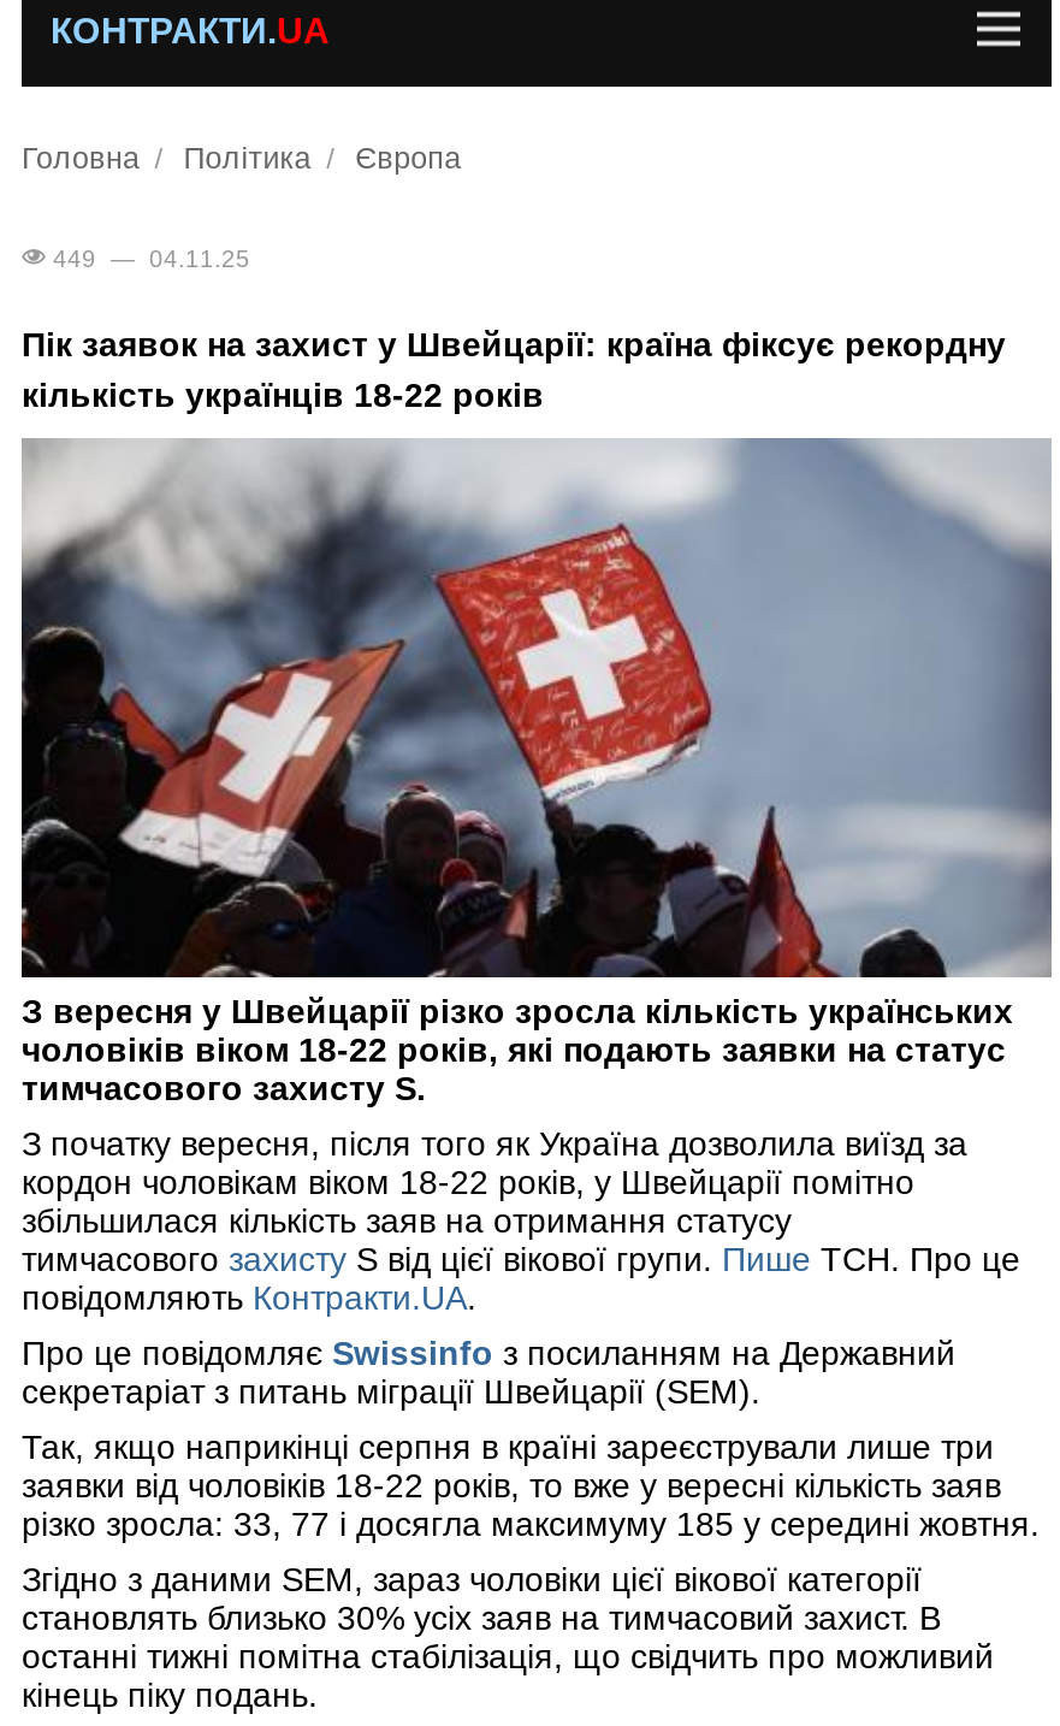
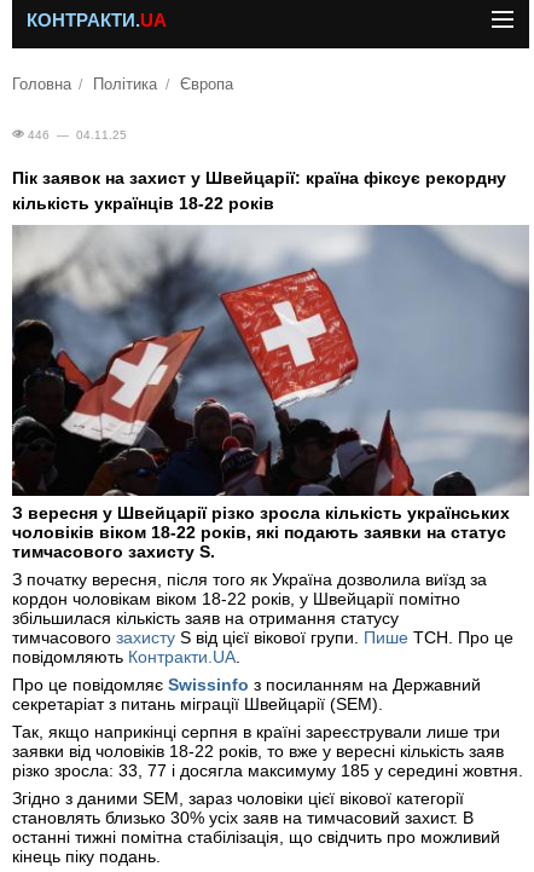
- 449 — 04.11.25
+ 446 — 04.11.25
